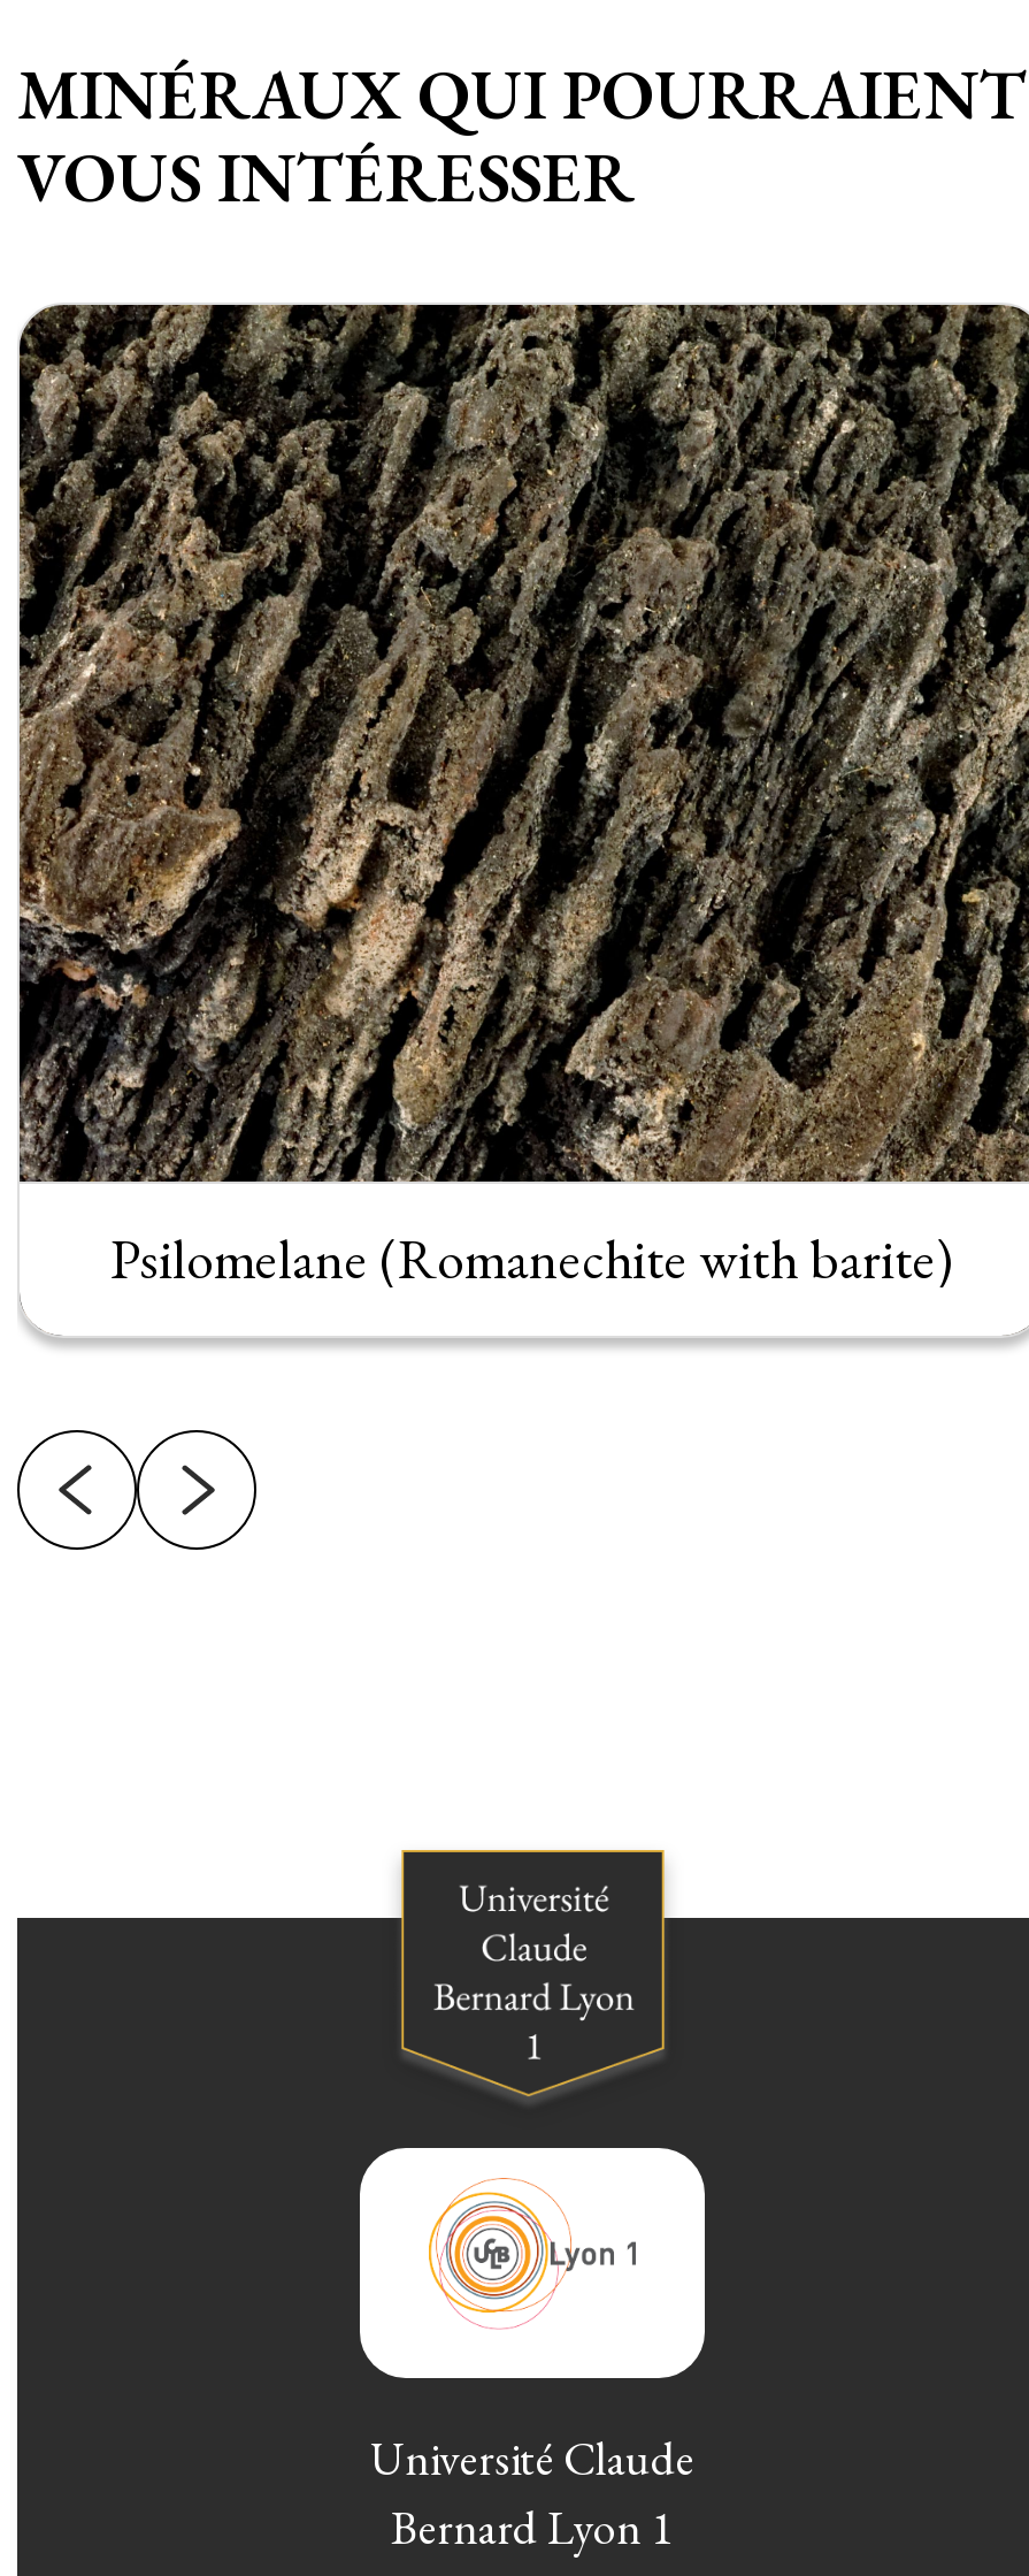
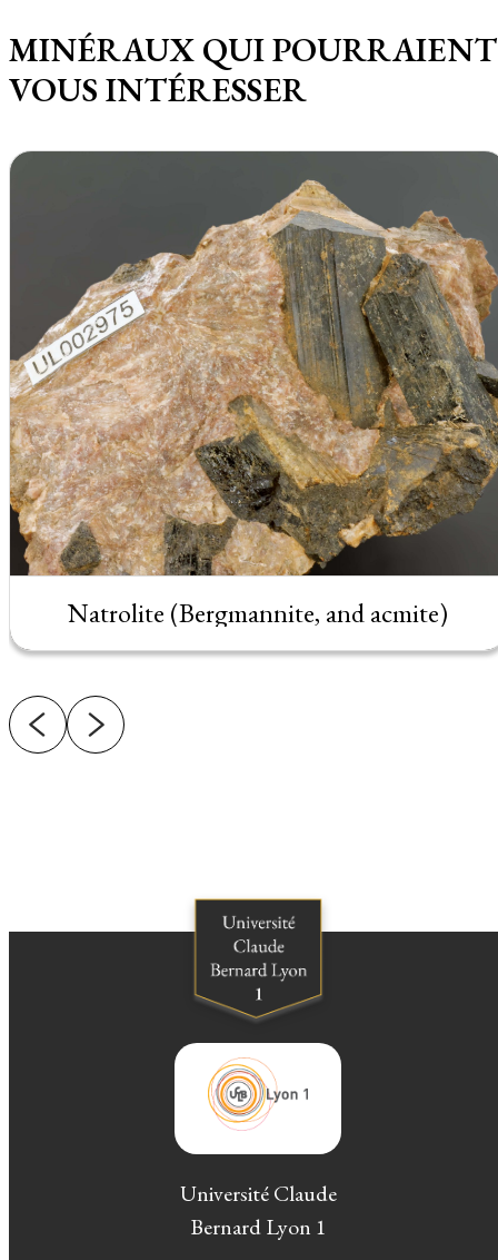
- [image]
- Psilomelane (Romanechite with barite)
+ [image]
+ Natrolite (Bergmannite, and acmite)
